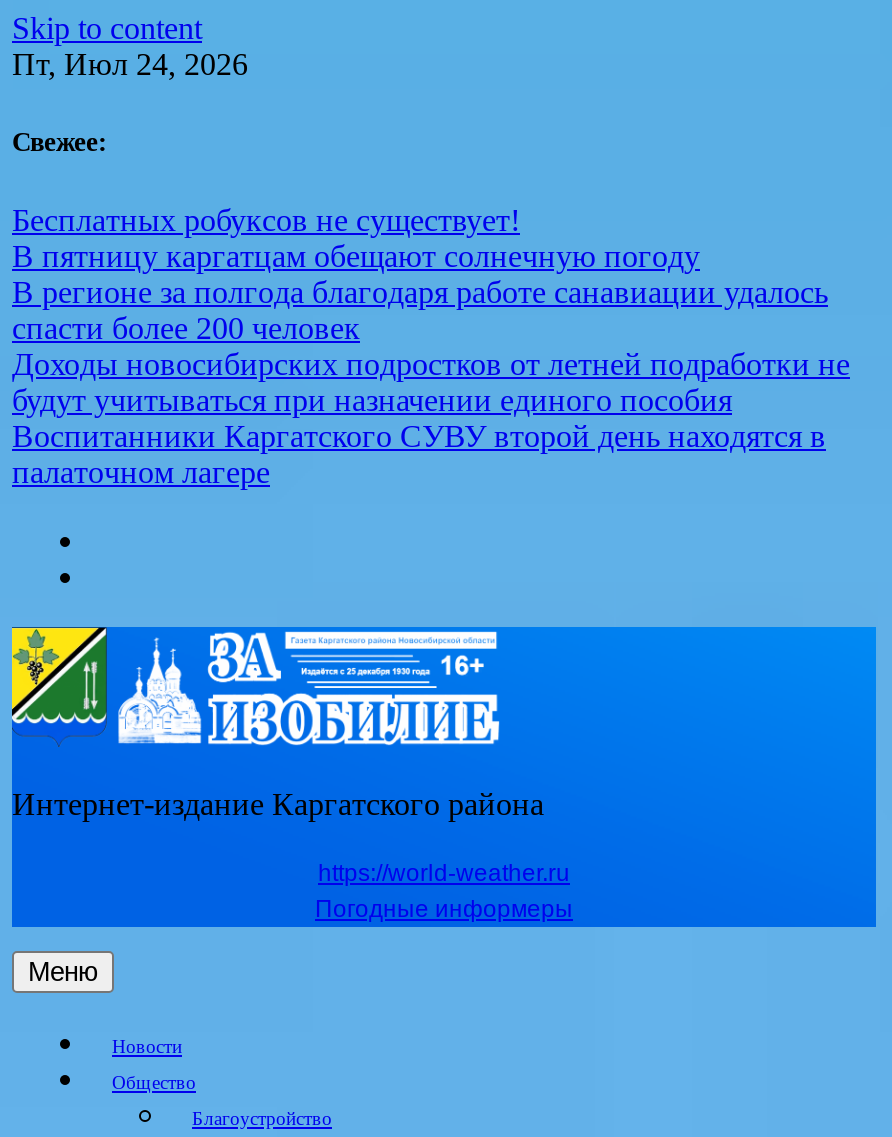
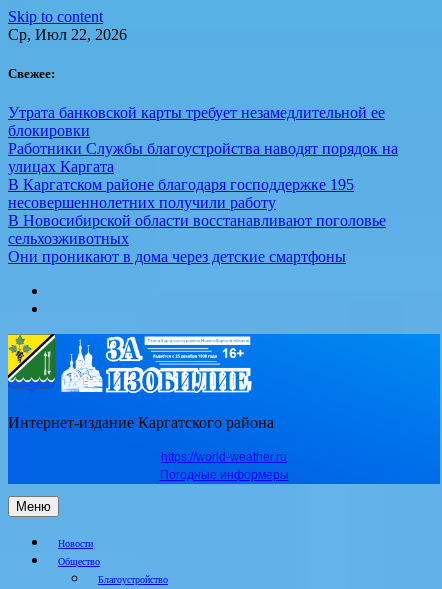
- Пт, Июл 24, 2026
+ Ср, Июл 22, 2026

- Бесплатных робуксов не существует!
- В пятницу каргатцам обещают солнечную погоду
- В регионе за полгода благодаря работе санавиации удалось
- спасти более 200 человек
- Доходы новосибирских подростков от летней подработки не
- будут учитываться при назначении единого пособия
- Воспитанники Каргатского СУВУ второй день находятся в
- палаточном лагере
+ Утрата банковской карты требует незамедлительной ее
+ блокировки
+ Работники Службы благоустройства наводят порядок на
+ улицах Каргата
+ В Каргатском районе благодаря господдержке 195
+ несовершеннолетних получили работу
+ В Новосибирской области восстанавливают поголовье
+ сельхозживотных
+ Они проникают в дома через детские смартфоны
